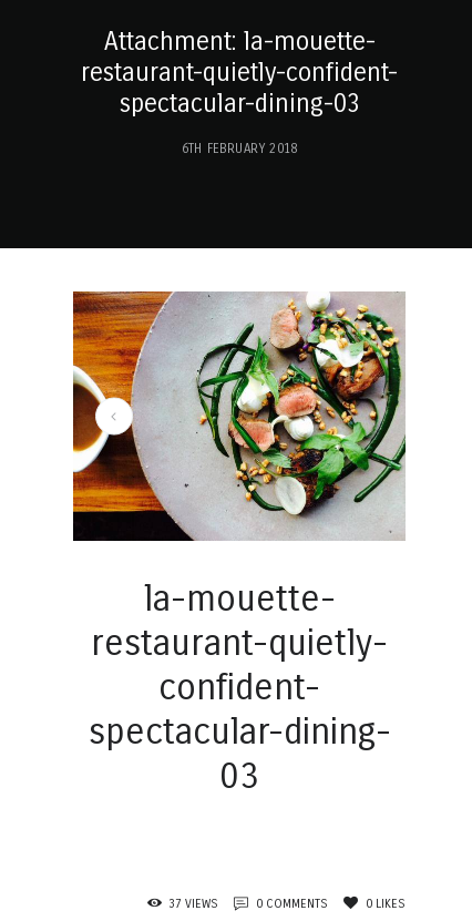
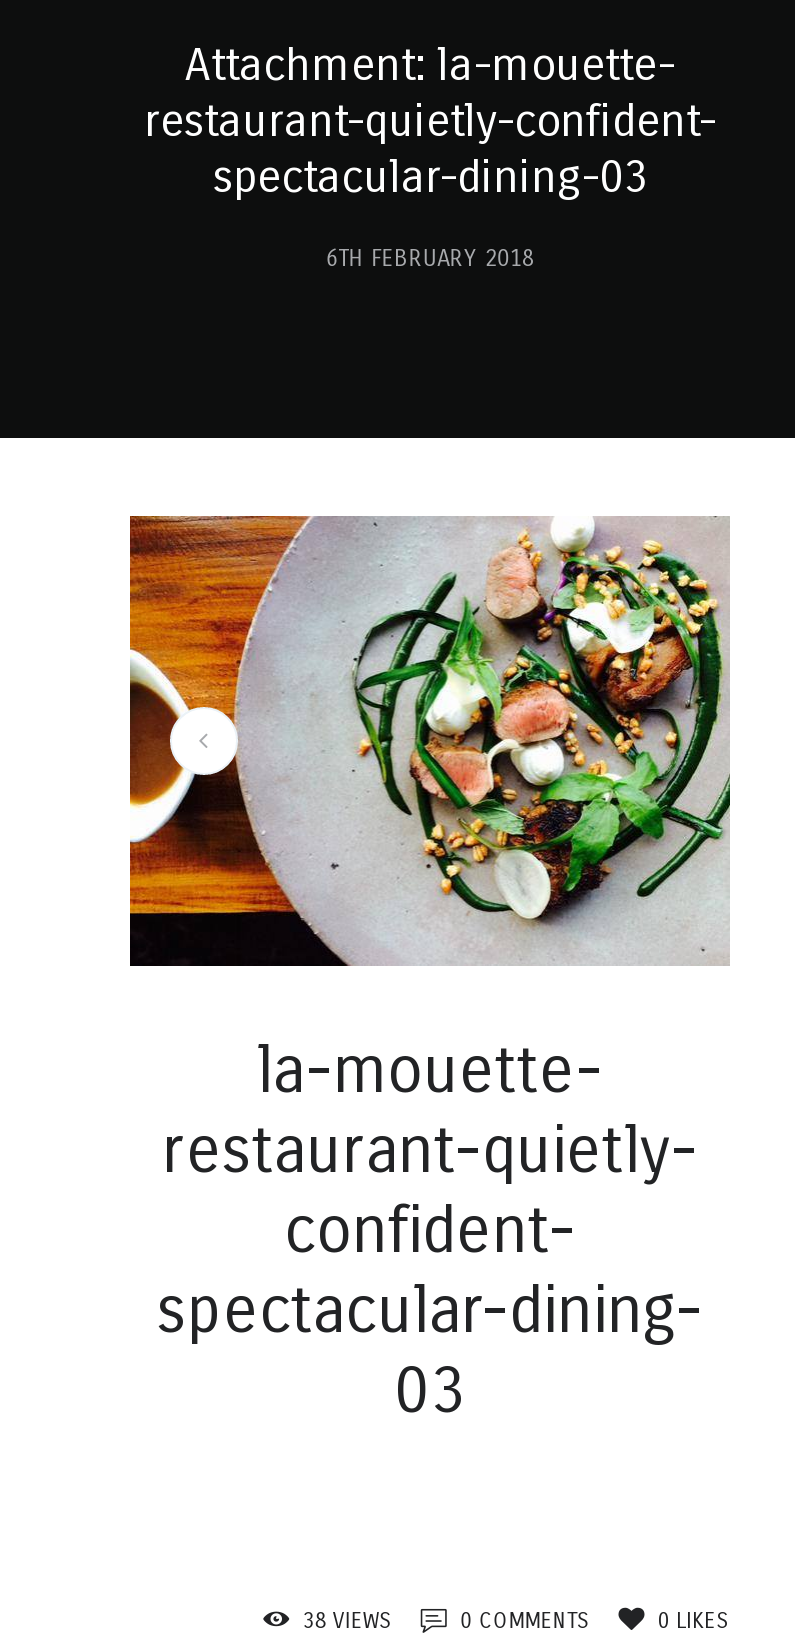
- 37 VIEWS
+ 38 VIEWS
